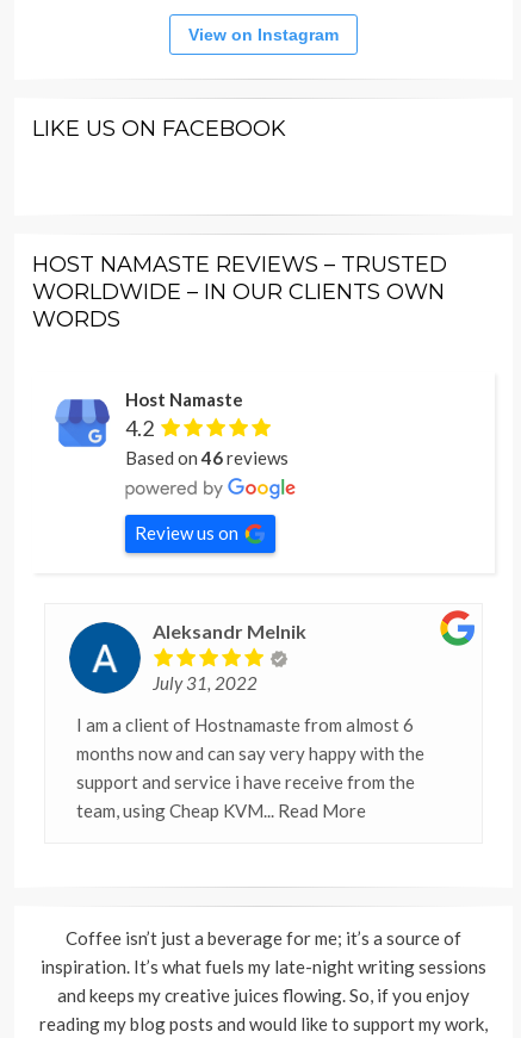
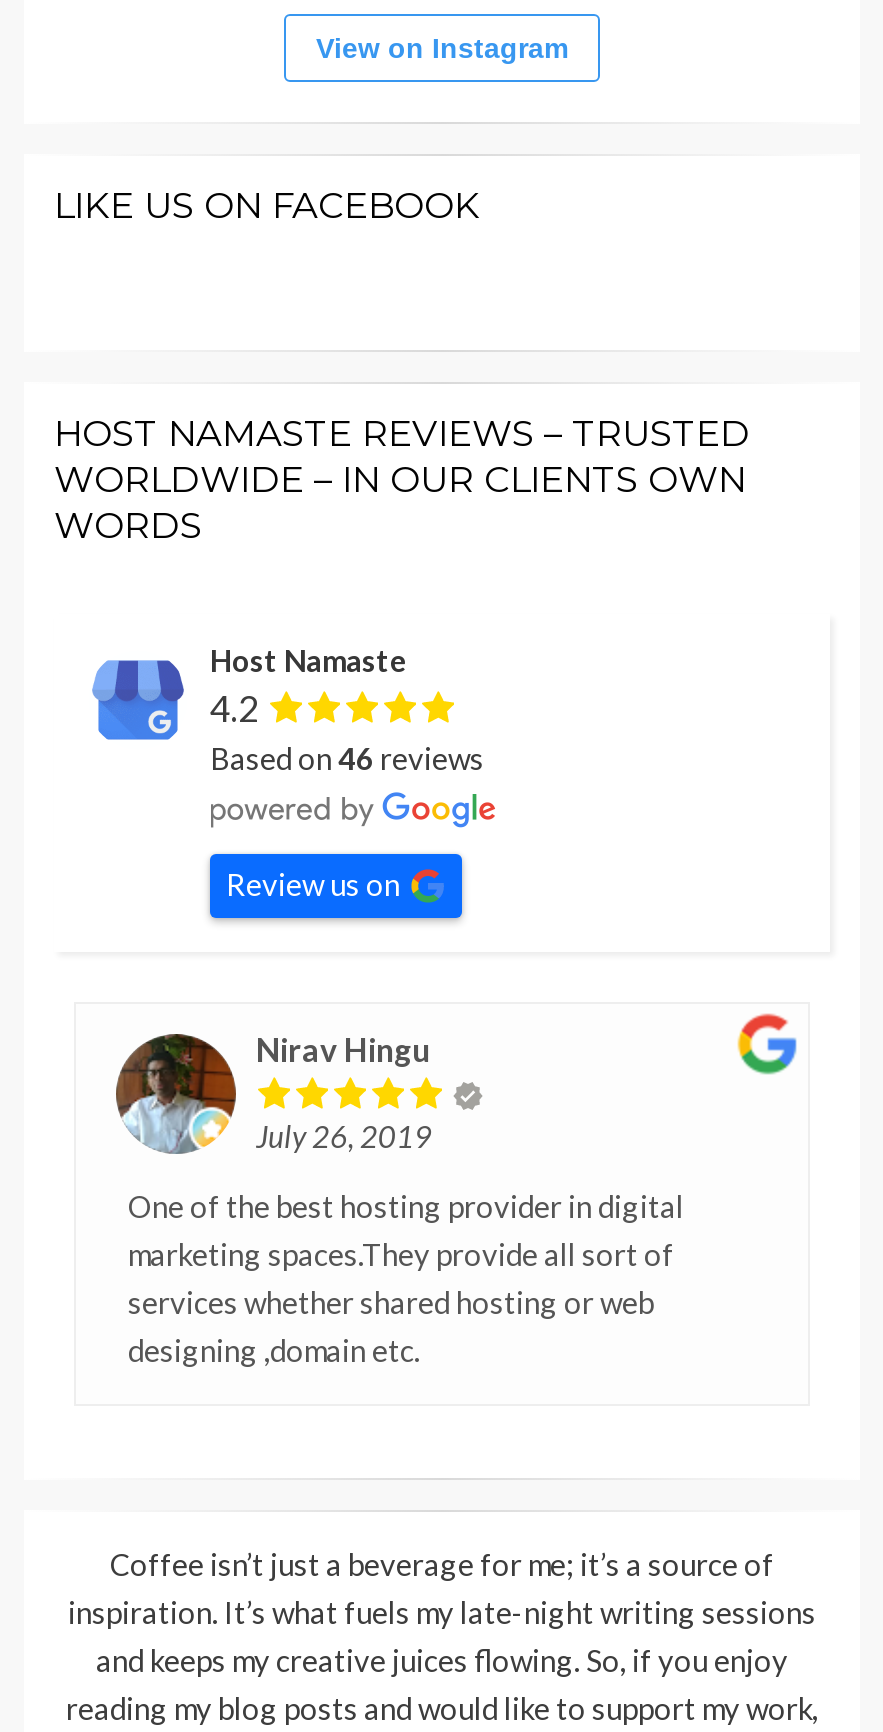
- [image]
- Aleksandr Melnik
+ [image]
+ Nirav Hingu

- July 31, 2022
+ July 26, 2019

- I am a client of Hostnamaste from almost 6
- months now and can say very happy with the
- support and service i have receive from the
- team, using Cheap KVM... Read More
+ One of the best hosting provider in digital
+ marketing spaces.They provide all sort of
+ services whether shared hosting or web
+ designing ,domain etc.
